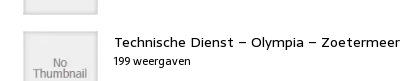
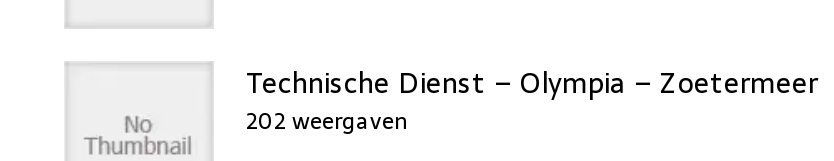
- 199 weergaven
+ 202 weergaven
